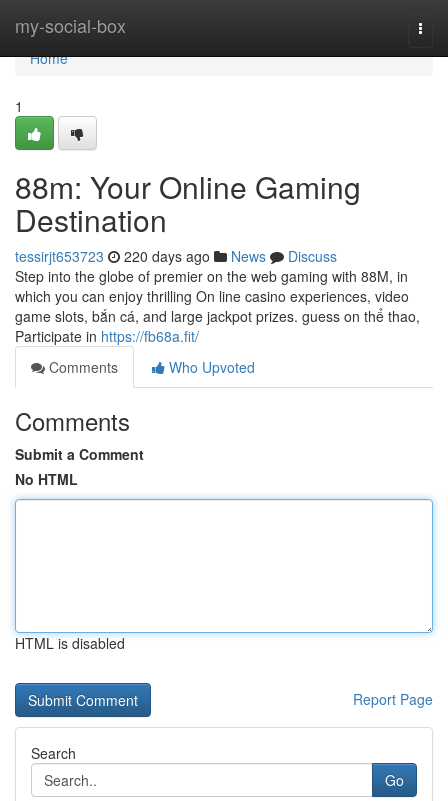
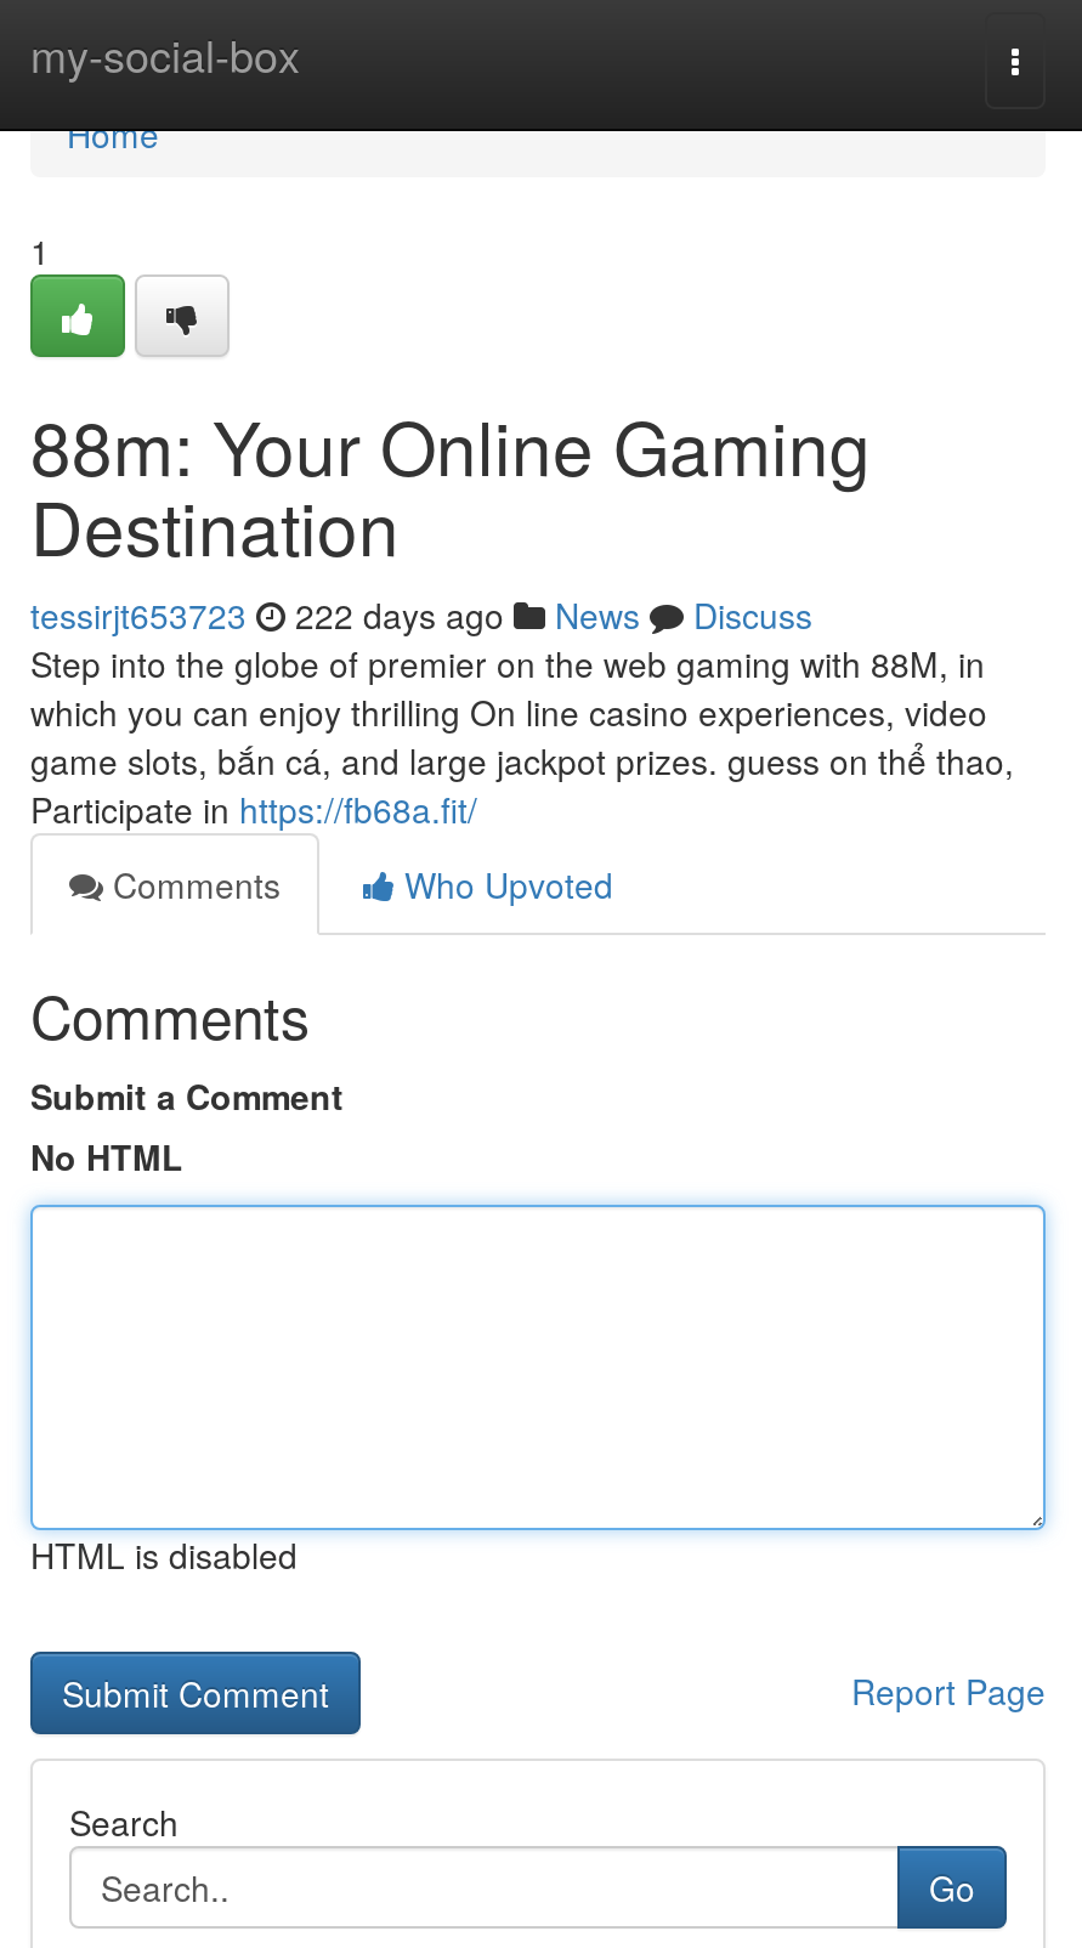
- tessirjt653723 220 days ago News Discuss
+ tessirjt653723 222 days ago News Discuss
